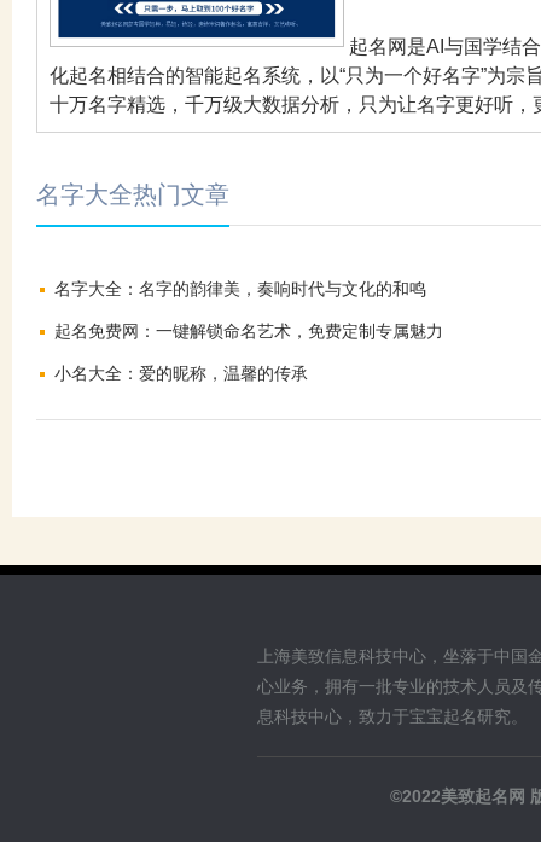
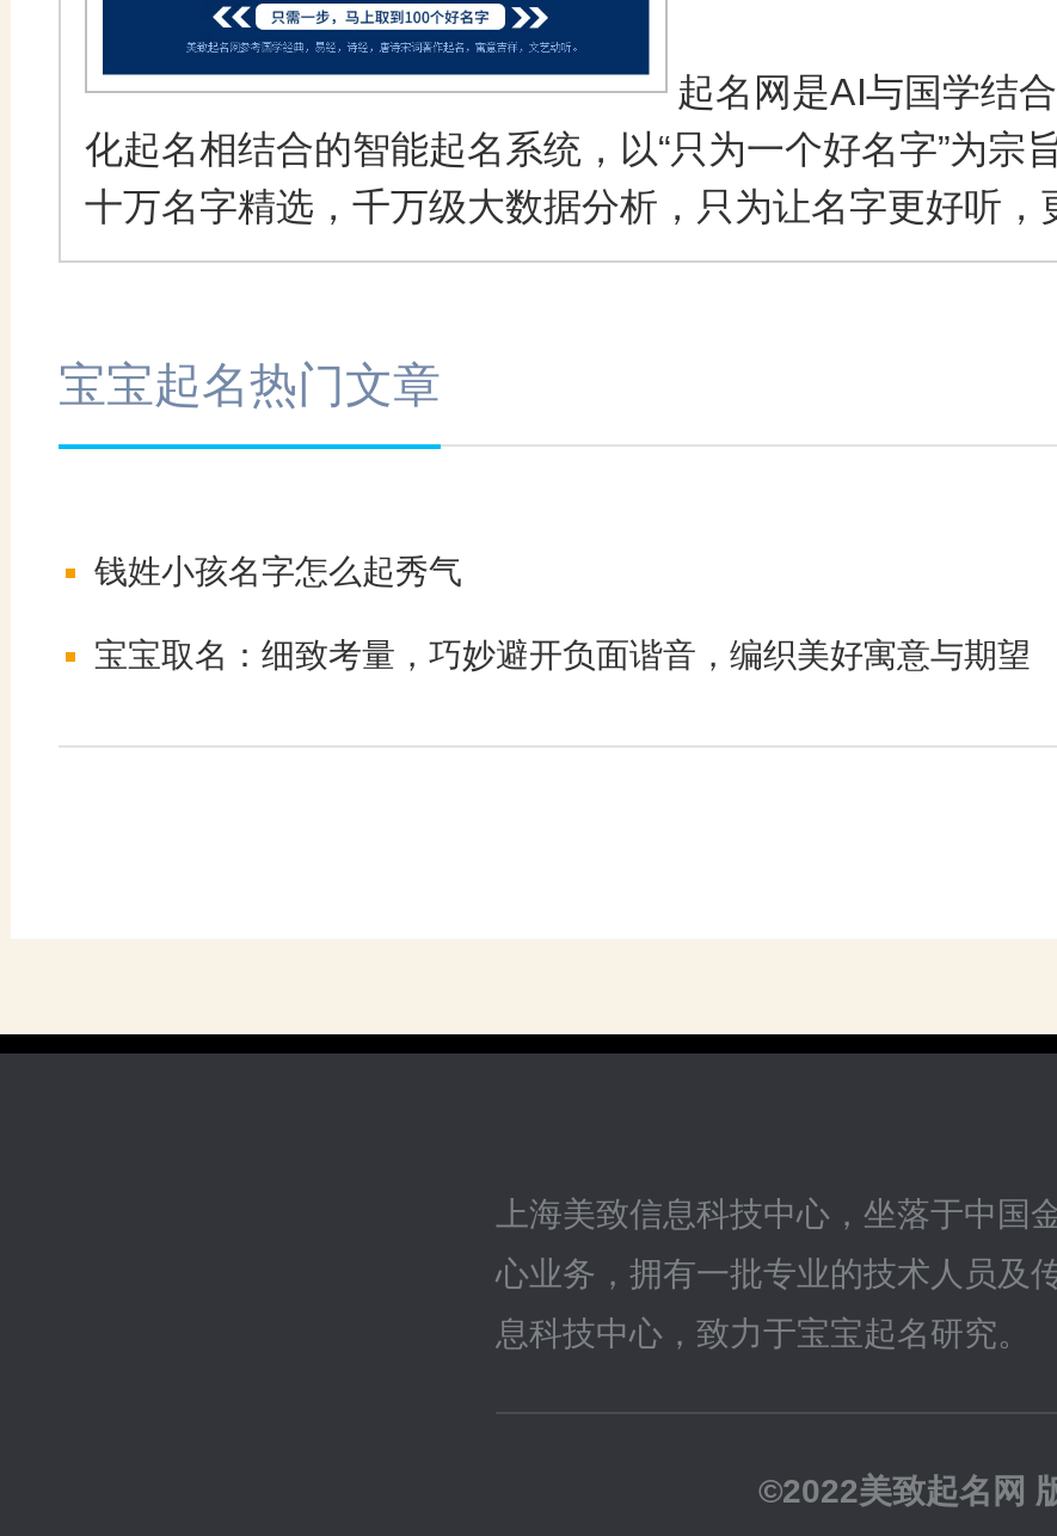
- 名字大全热门文章
+ 宝宝起名热门文章

- 名字大全：名字的韵律美，奏响时代与文化的和鸣
- 起名免费网：一键解锁命名艺术，免费定制专属魅力
- 小名大全：爱的昵称，温馨的传承
+ 钱姓小孩名字怎么起秀气
+ 宝宝取名：细致考量，巧妙避开负面谐音，编织美好寓意与期望
